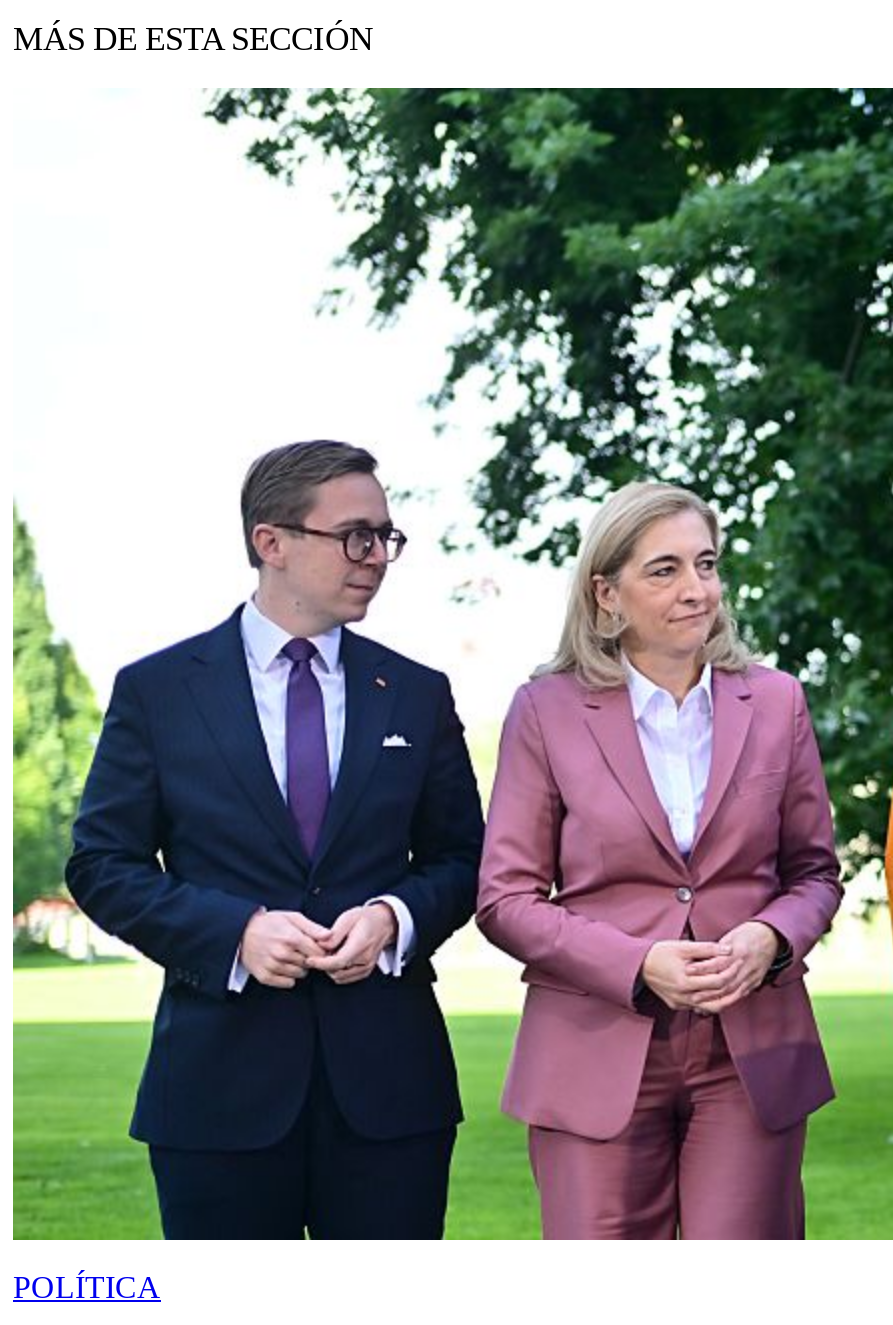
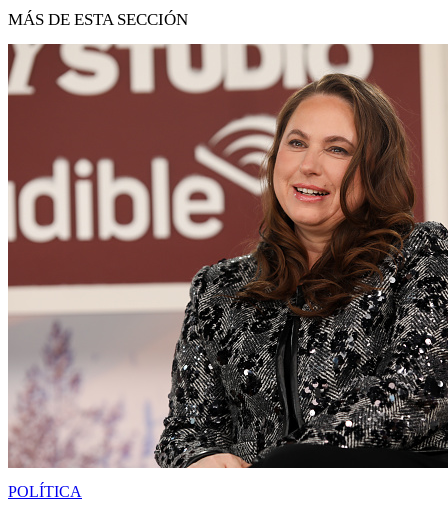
- [image]
+ [image]
